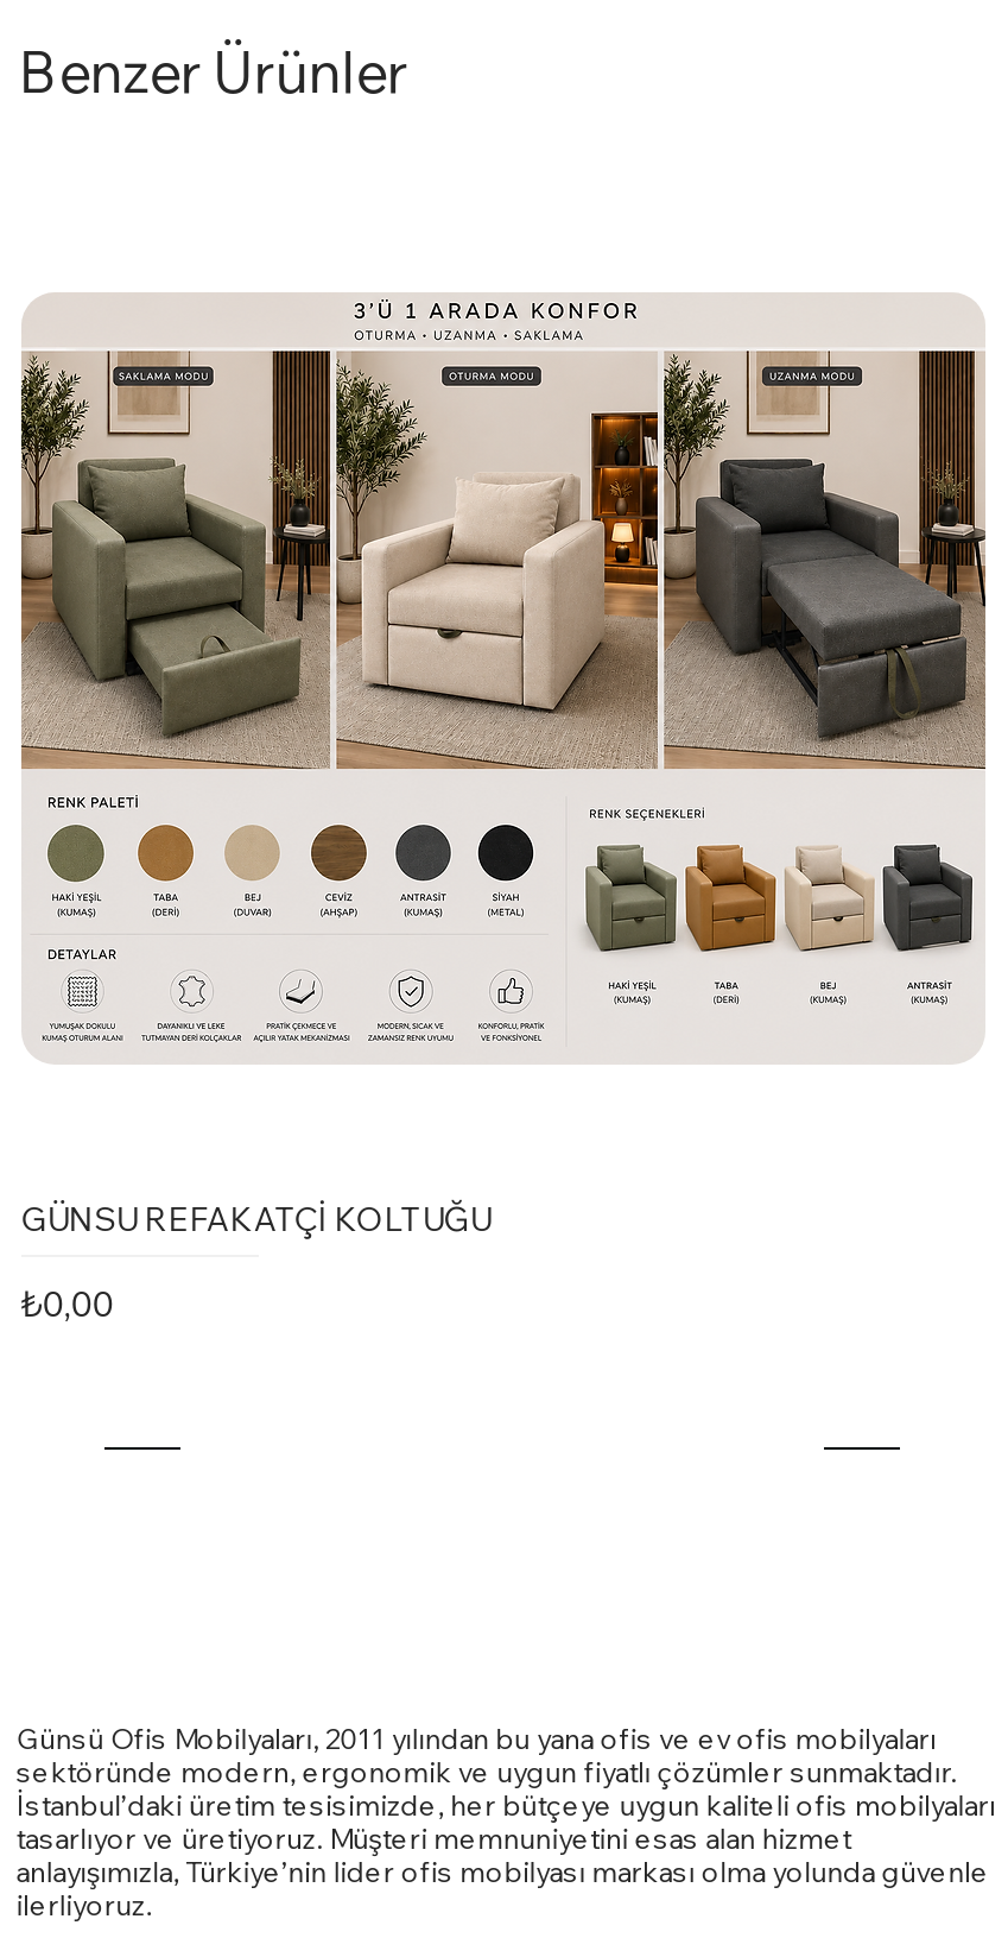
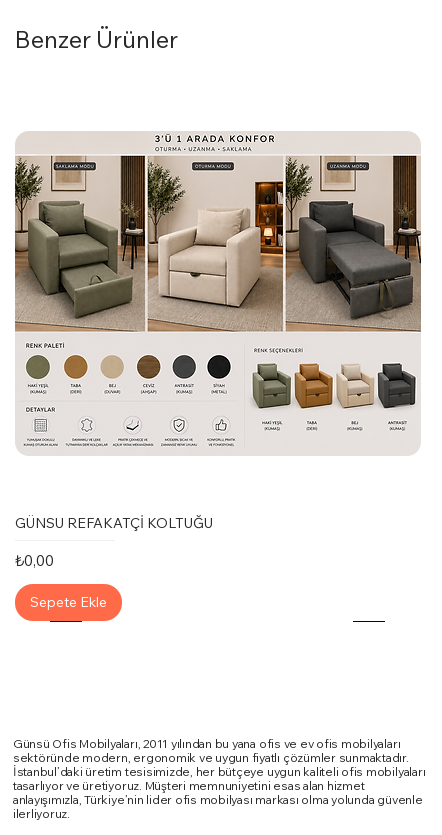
+ Sepete Ekle
